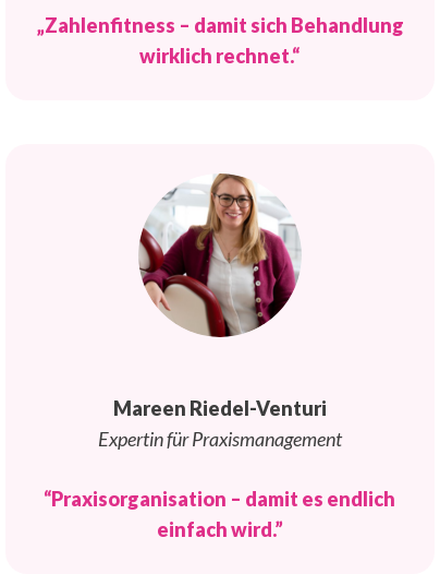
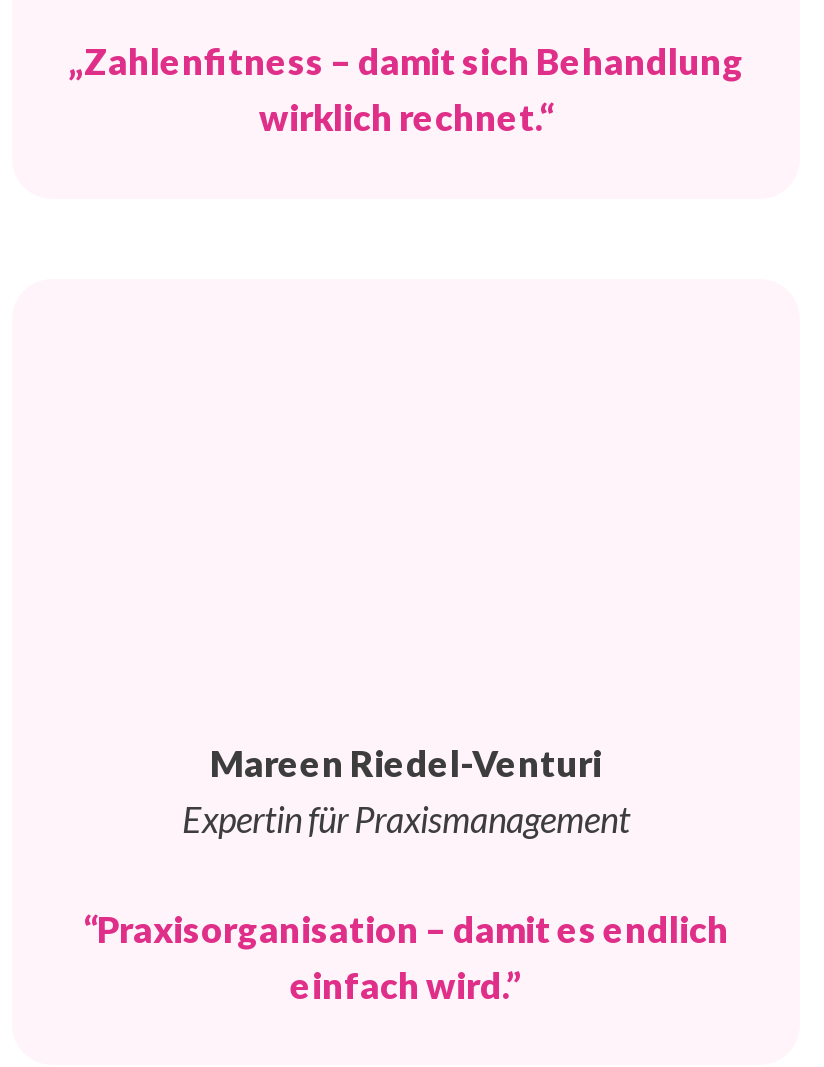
- [image]
